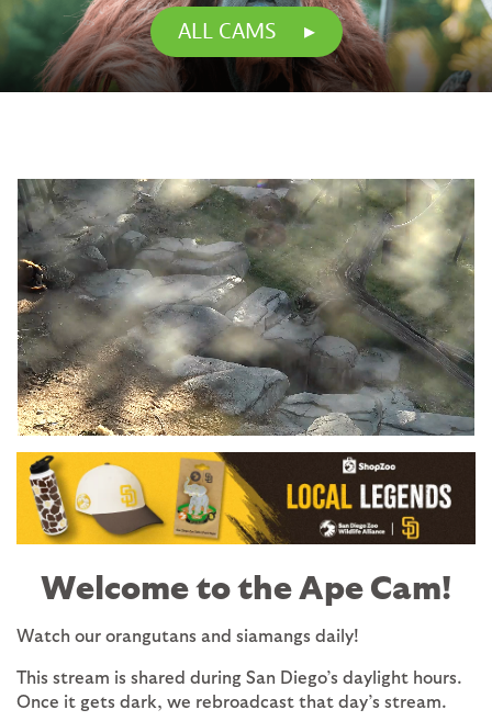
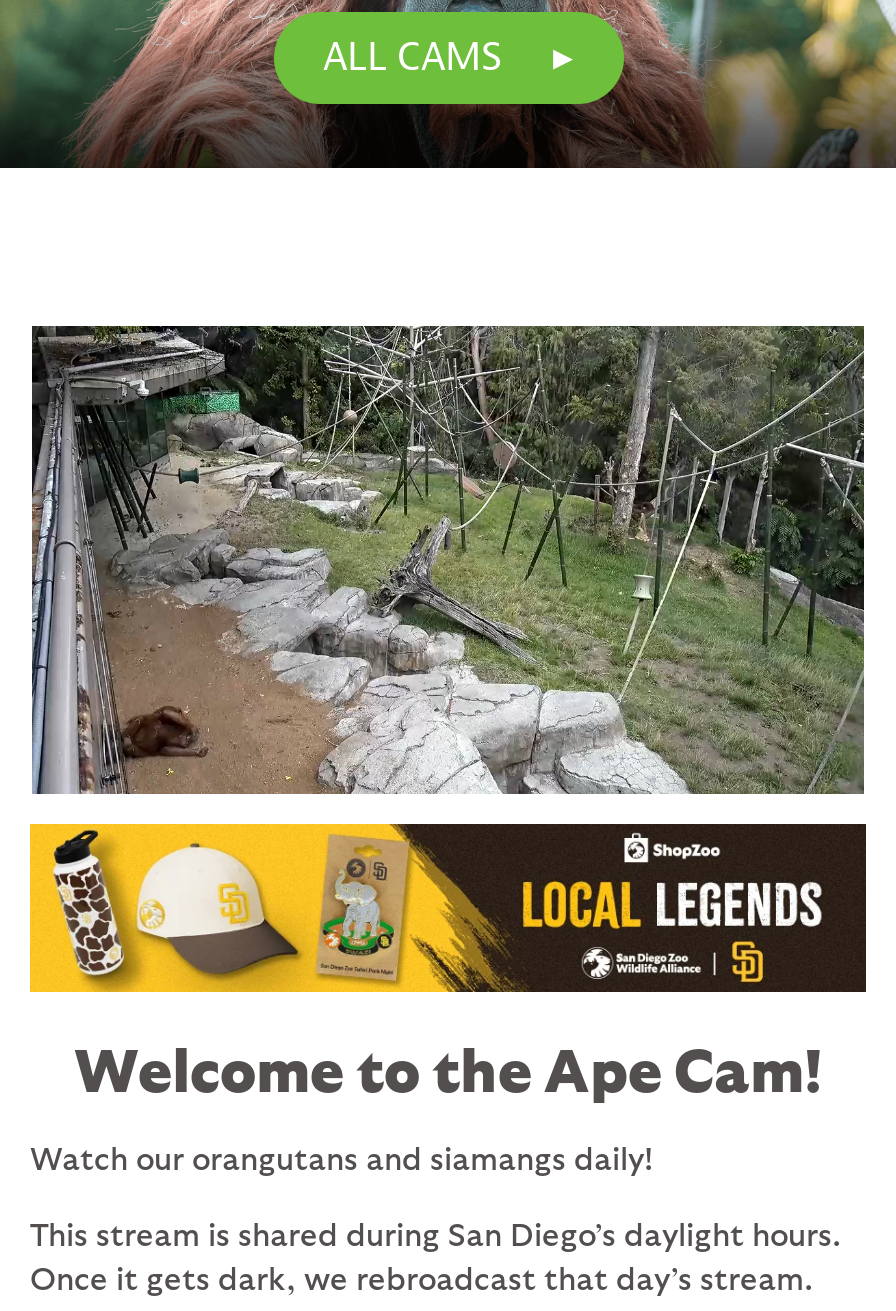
- [image]
+ [image]
